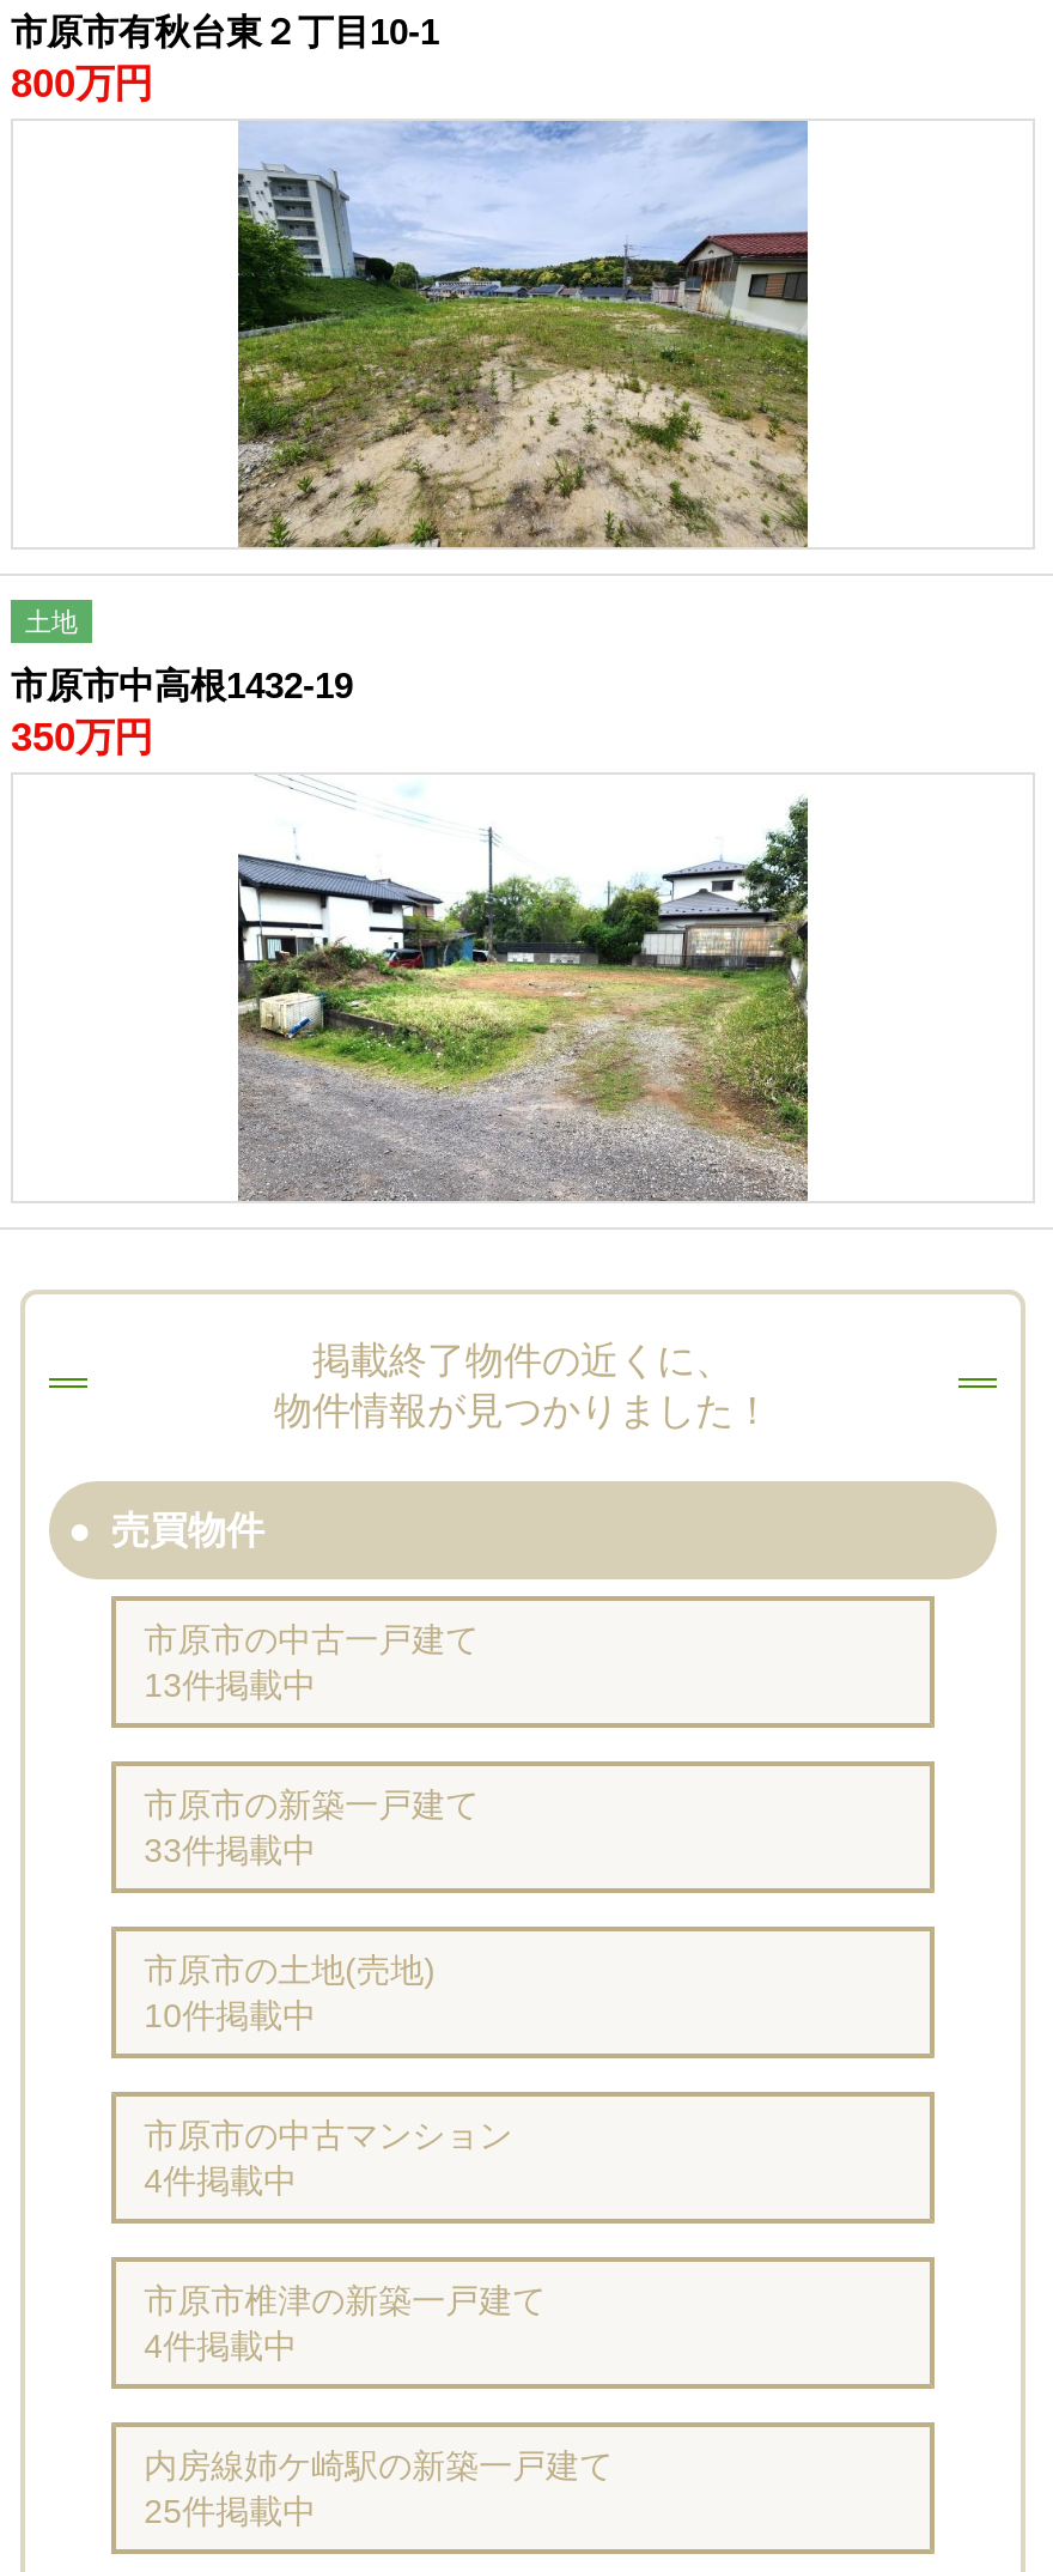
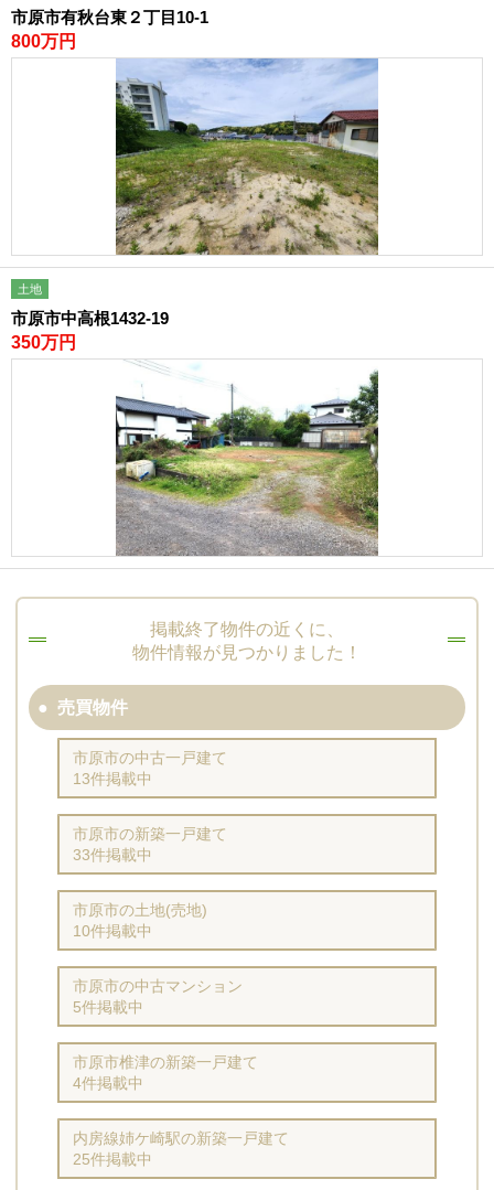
- 4件掲載中
+ 5件掲載中
